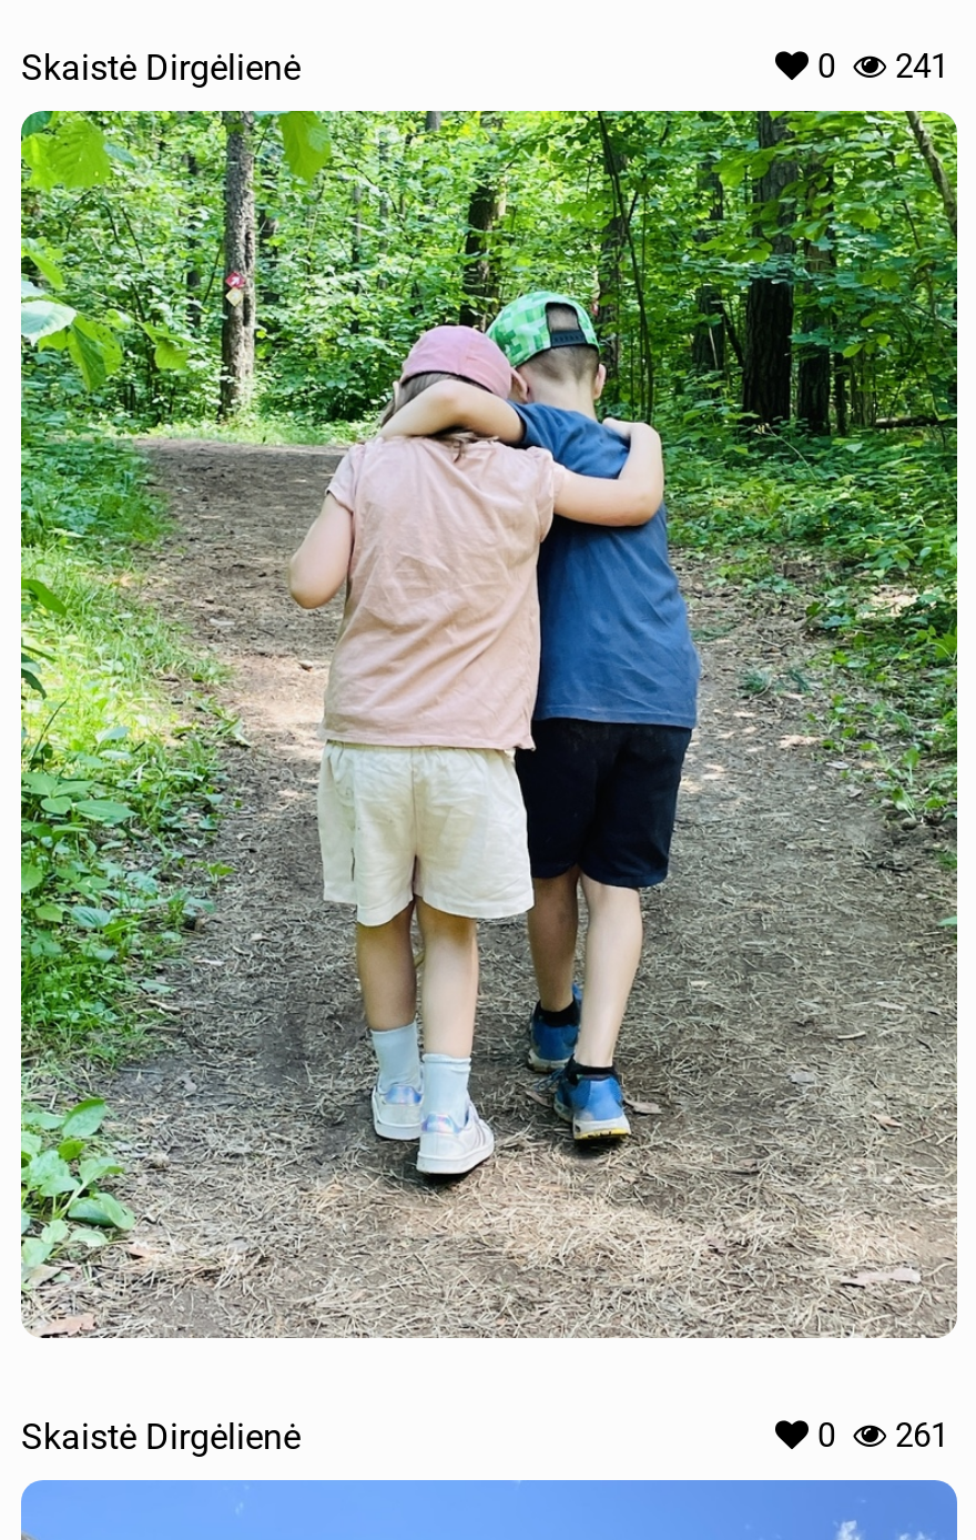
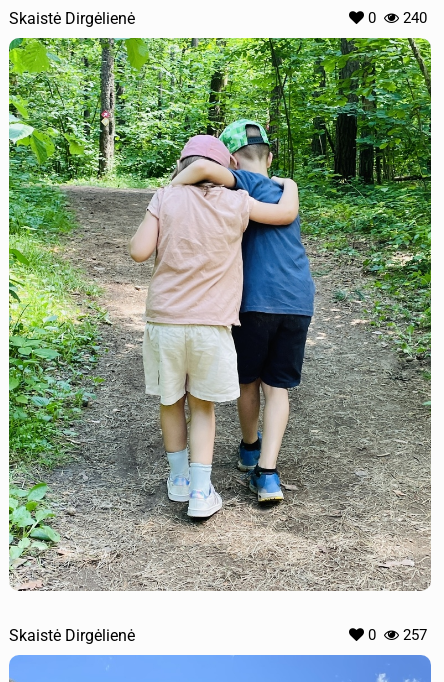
- 0 241
+ 0 240

- 0 261
+ 0 257
